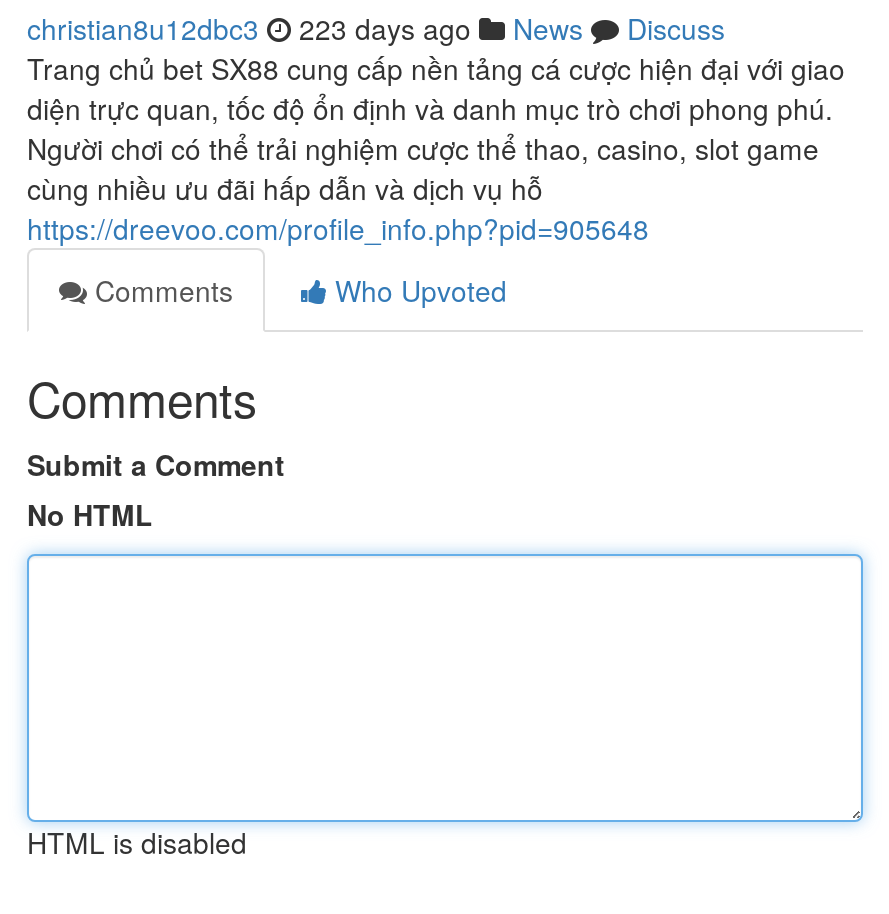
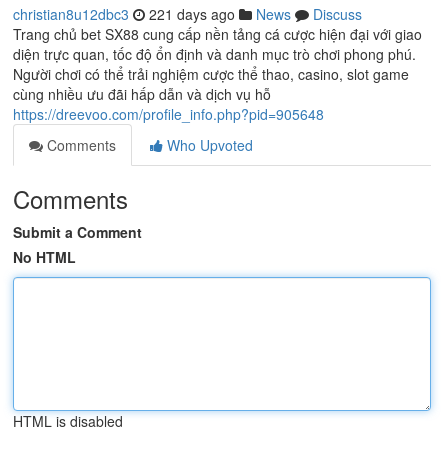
- christian8u12dbc3 223 days ago News Discuss
+ christian8u12dbc3 221 days ago News Discuss
